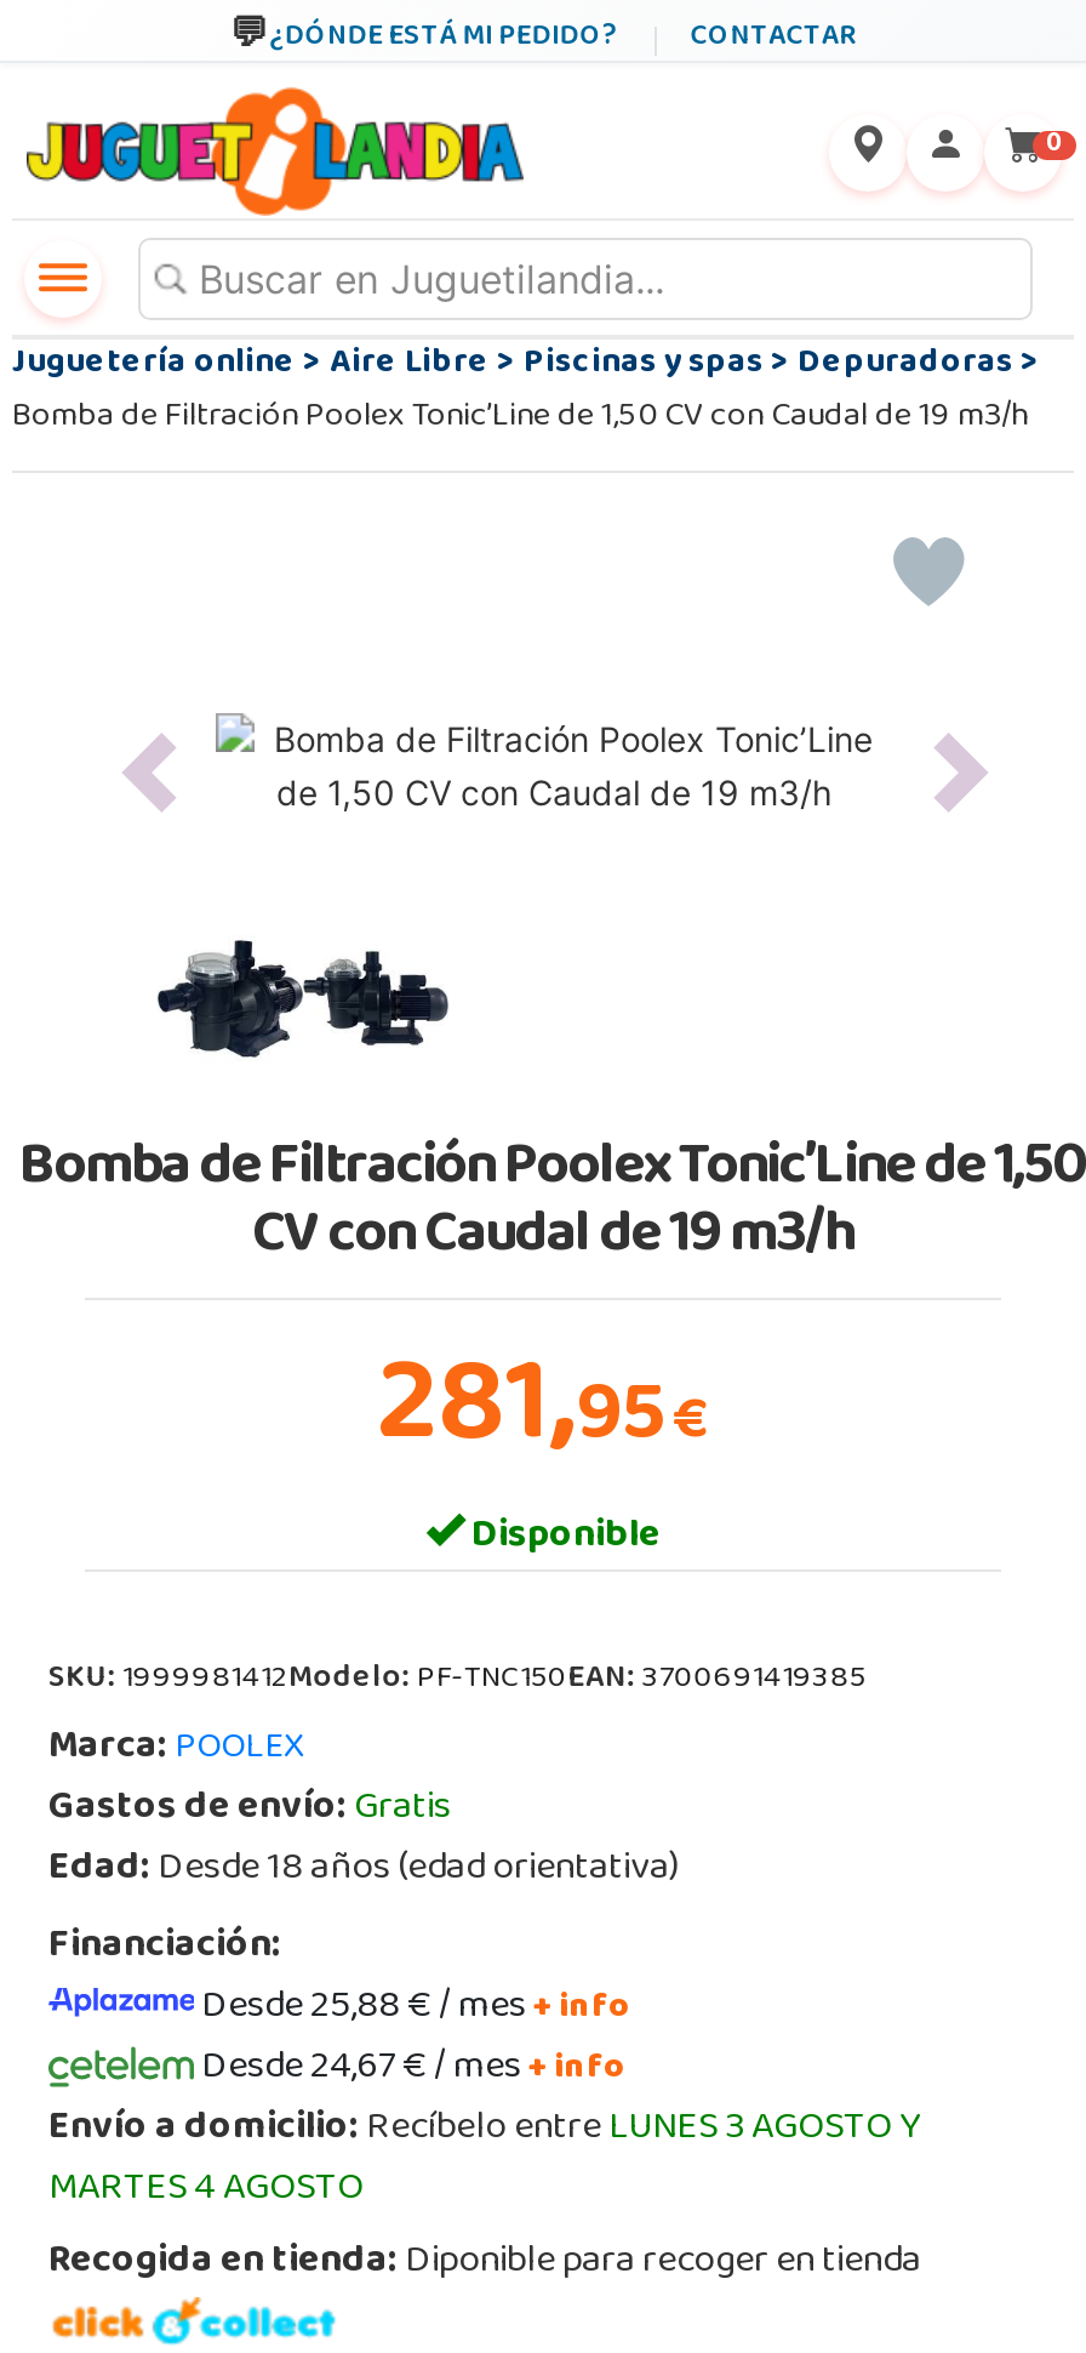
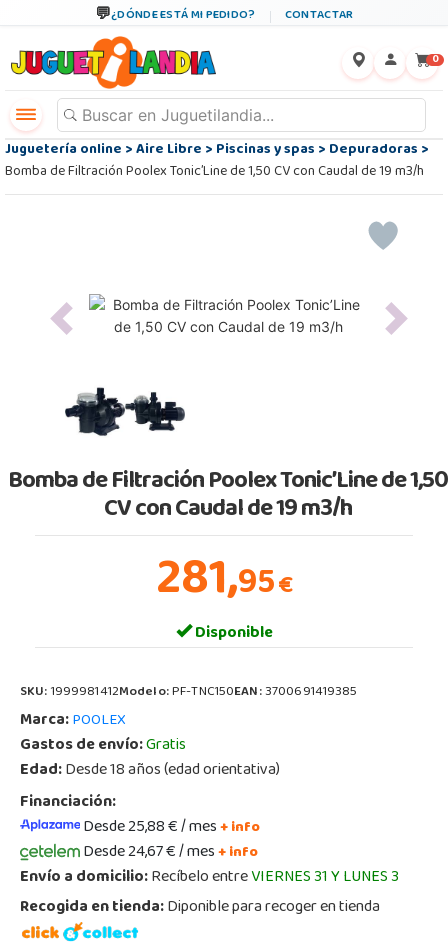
- Envío a domicilio: Recíbelo entreLUNES 3 AGOSTO Y
- MARTES 4 AGOSTO
+ Envío a domicilio: Recíbelo entreVIERNES 31 Y LUNES 3
